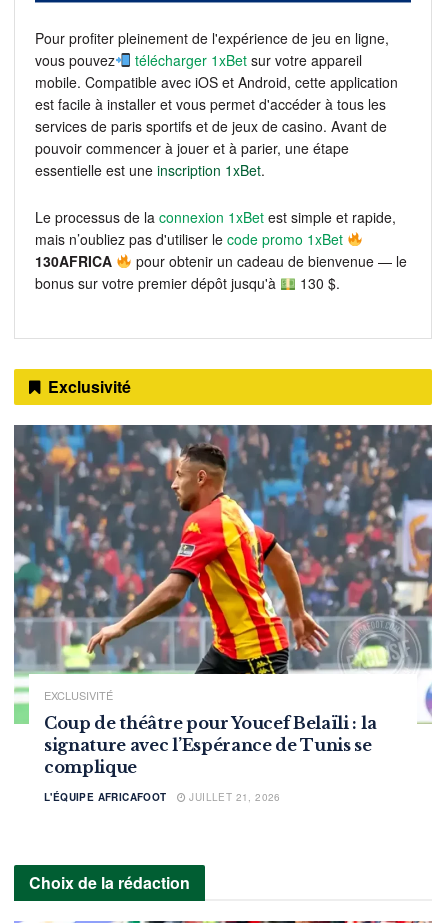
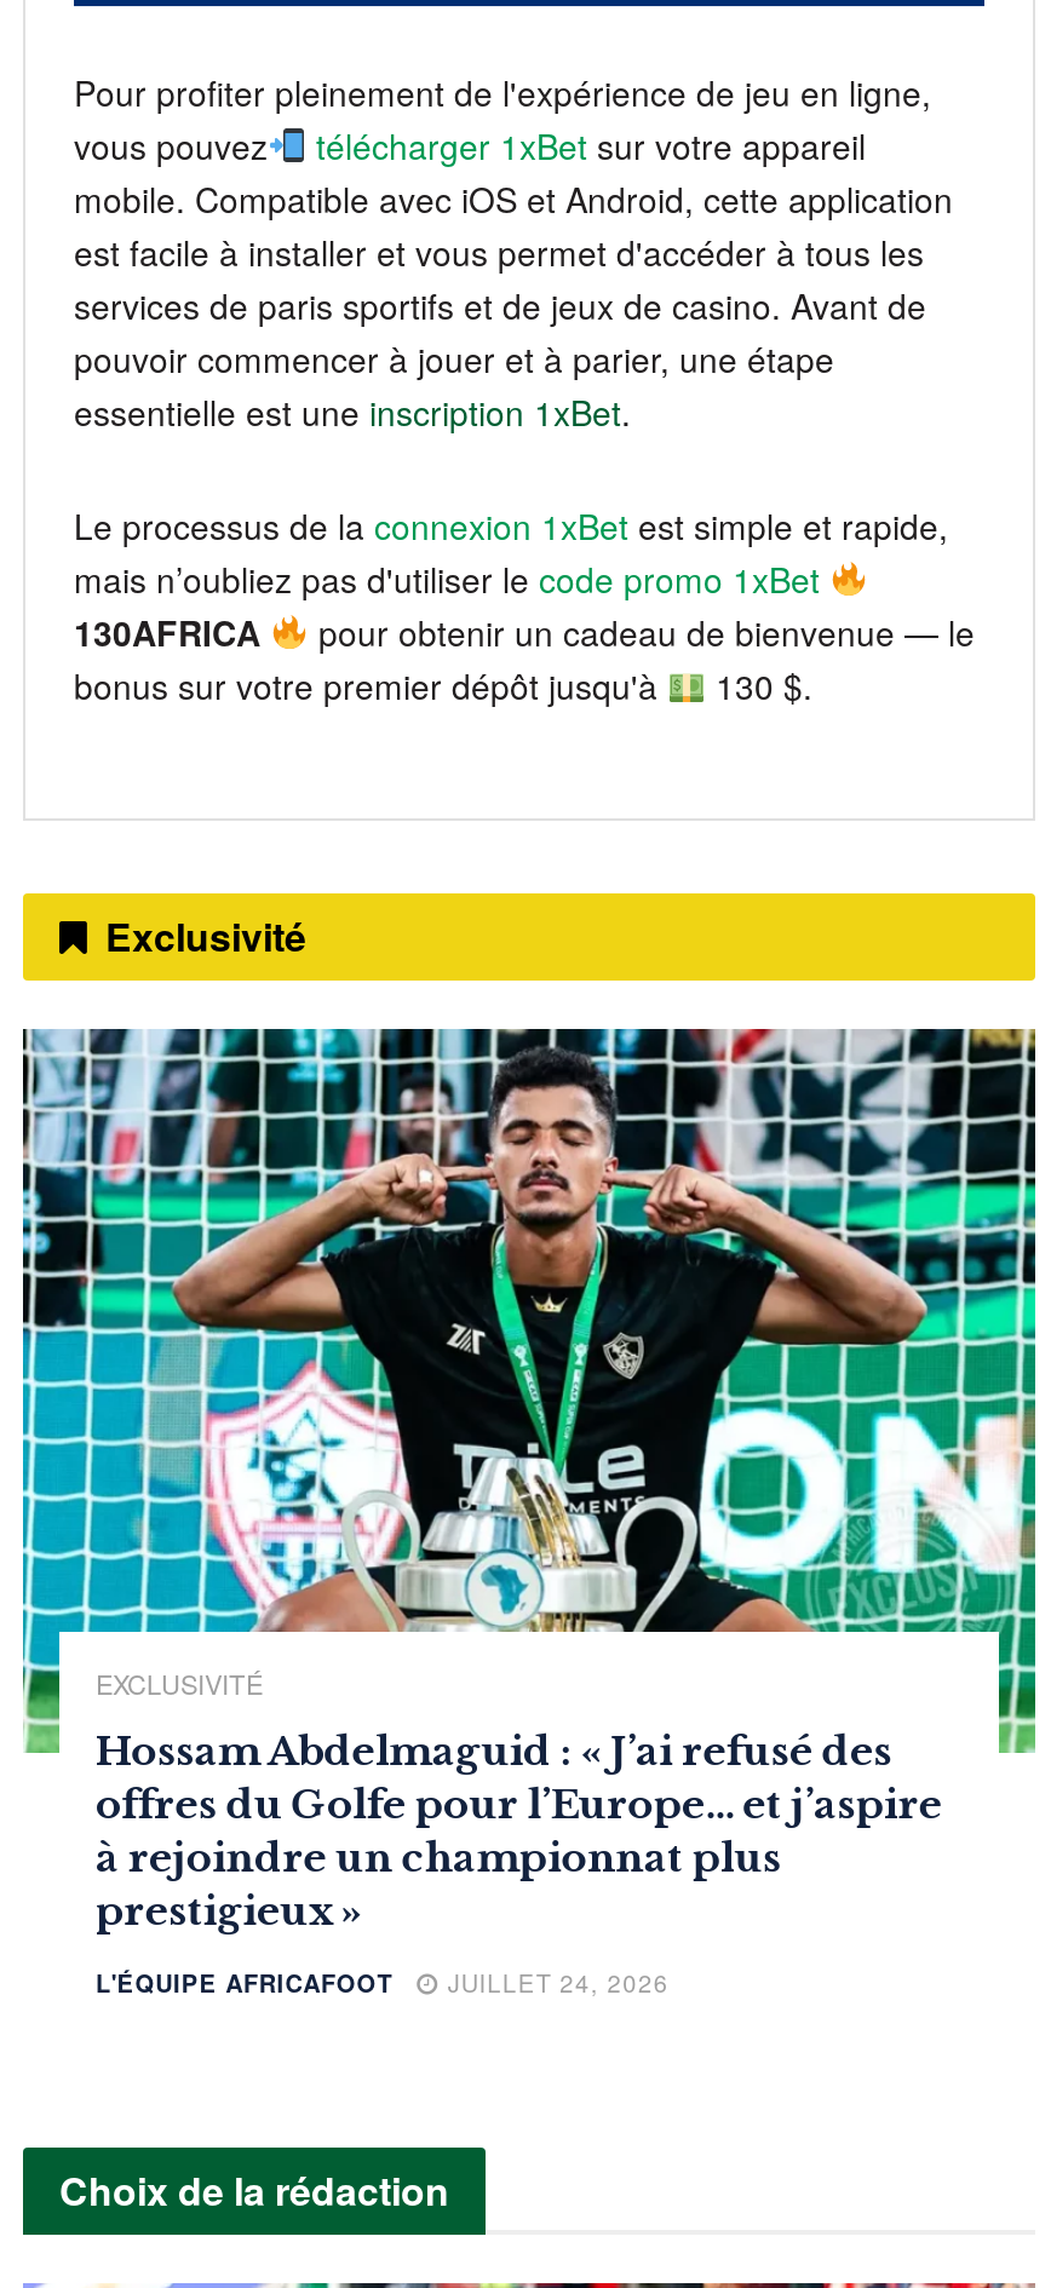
- [image]
- Coup de théâtre pour Youcef Belaïli : la
- signature avec l’Espérance de Tunis se
- complique
+ [image]
+ Hossam Abdelmaguid : « J’ai refusé des
+ offres du Golfe pour l’Europe… et j’aspire
+ à rejoindre un championnat plus
+ prestigieux »

- L'ÉQUIPE AFRICAFOOT JUILLET 21, 2026
+ L'ÉQUIPE AFRICAFOOT JUILLET 24, 2026
